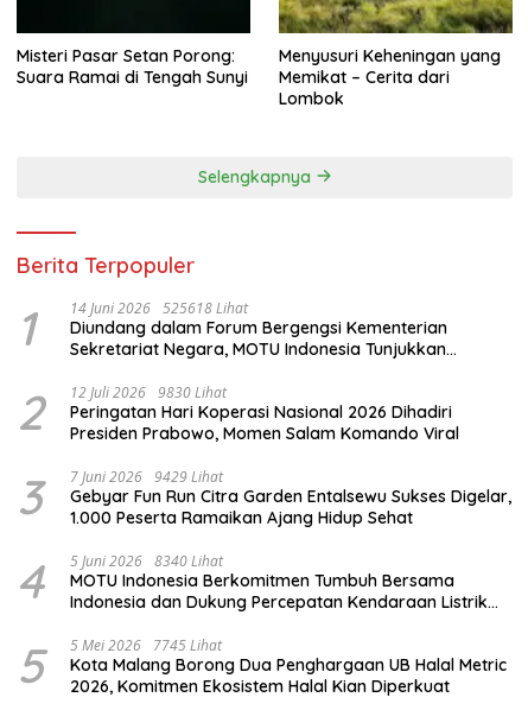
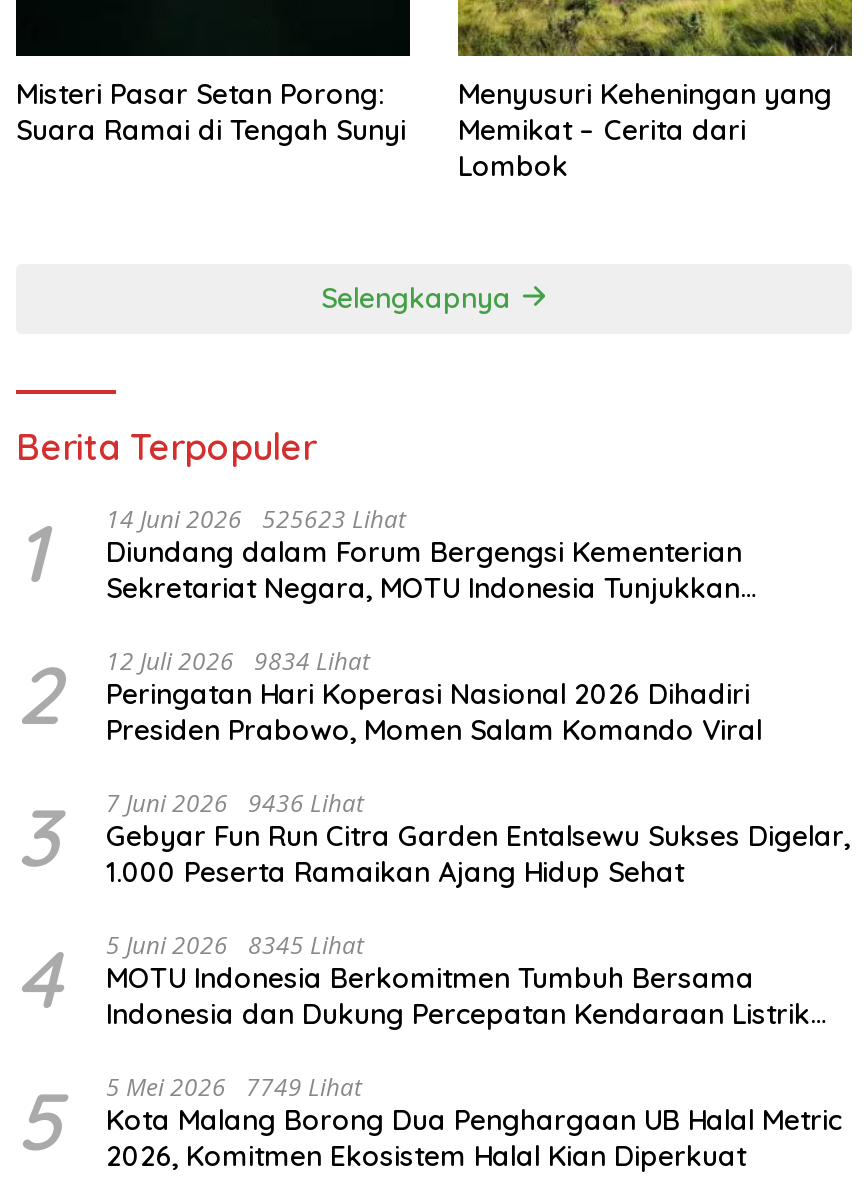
- 1 14 Juni 2026 525618 Lihat Diundang dalam Forum Bergengsi Kementerian Sekretariat Negara, MOTU Indonesia Tunjukkan
+ 1 14 Juni 2026 525623 Lihat Diundang dalam Forum Bergengsi Kementerian Sekretariat Negara, MOTU Indonesia Tunjukkan

- 2 12 Juli 2026 9830 Lihat Peringatan Hari Koperasi Nasional 2026 Dihadiri Presiden Prabowo, Momen Salam Komando Viral
+ 2 12 Juli 2026 9834 Lihat Peringatan Hari Koperasi Nasional 2026 Dihadiri Presiden Prabowo, Momen Salam Komando Viral

- 3 7 Juni 2026 9429 Lihat Gebyar Fun Run Citra Garden Entalsewu Sukses Digelar, 1.000 Peserta Ramaikan Ajang Hidup Sehat
+ 3 7 Juni 2026 9436 Lihat Gebyar Fun Run Citra Garden Entalsewu Sukses Digelar, 1.000 Peserta Ramaikan Ajang Hidup Sehat

- 4 5 Juni 2026 8340 Lihat MOTU Indonesia Berkomitmen Tumbuh Bersama Indonesia dan Dukung Percepatan Kendaraan Listrik
+ 4 5 Juni 2026 8345 Lihat MOTU Indonesia Berkomitmen Tumbuh Bersama Indonesia dan Dukung Percepatan Kendaraan Listrik

- 5 5 Mei 2026 7745 Lihat Kota Malang Borong Dua Penghargaan UB Halal Metric 2026, Komitmen Ekosistem Halal Kian Diperkuat
+ 5 5 Mei 2026 7749 Lihat Kota Malang Borong Dua Penghargaan UB Halal Metric 2026, Komitmen Ekosistem Halal Kian Diperkuat
